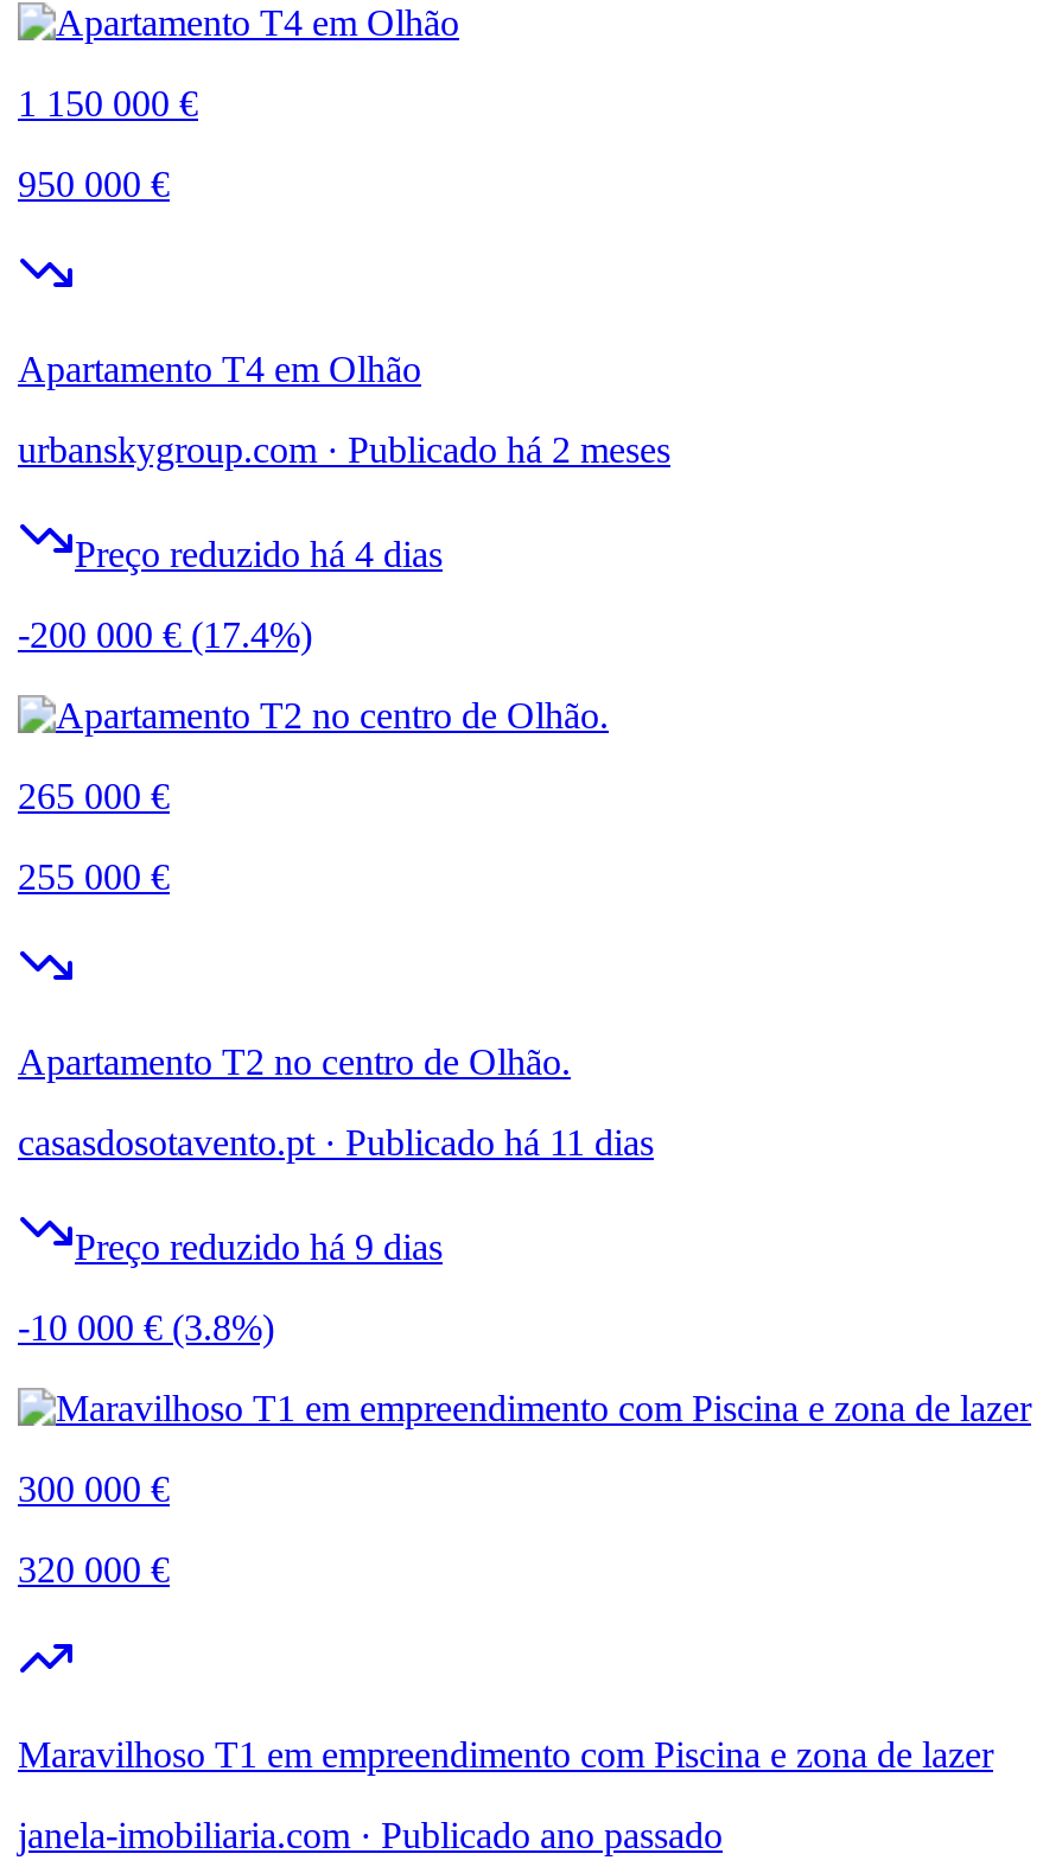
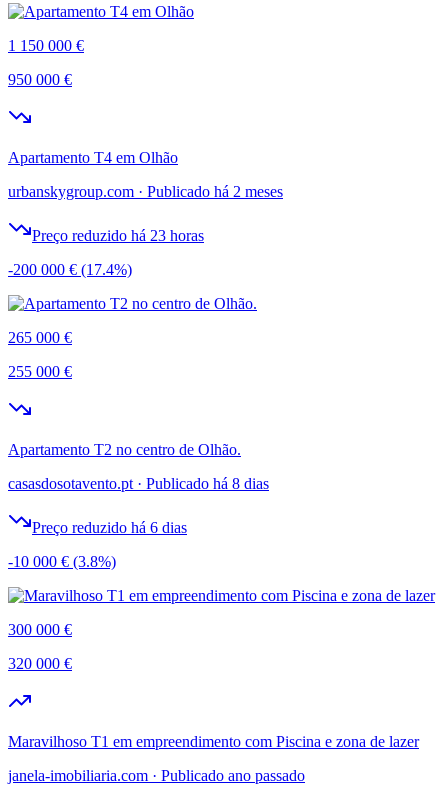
- Preço reduzido há 4 dias
+ Preço reduzido há 23 horas

- casasdosotavento.pt · Publicado há 11 dias
+ casasdosotavento.pt · Publicado há 8 dias

- Preço reduzido há 9 dias
+ Preço reduzido há 6 dias
